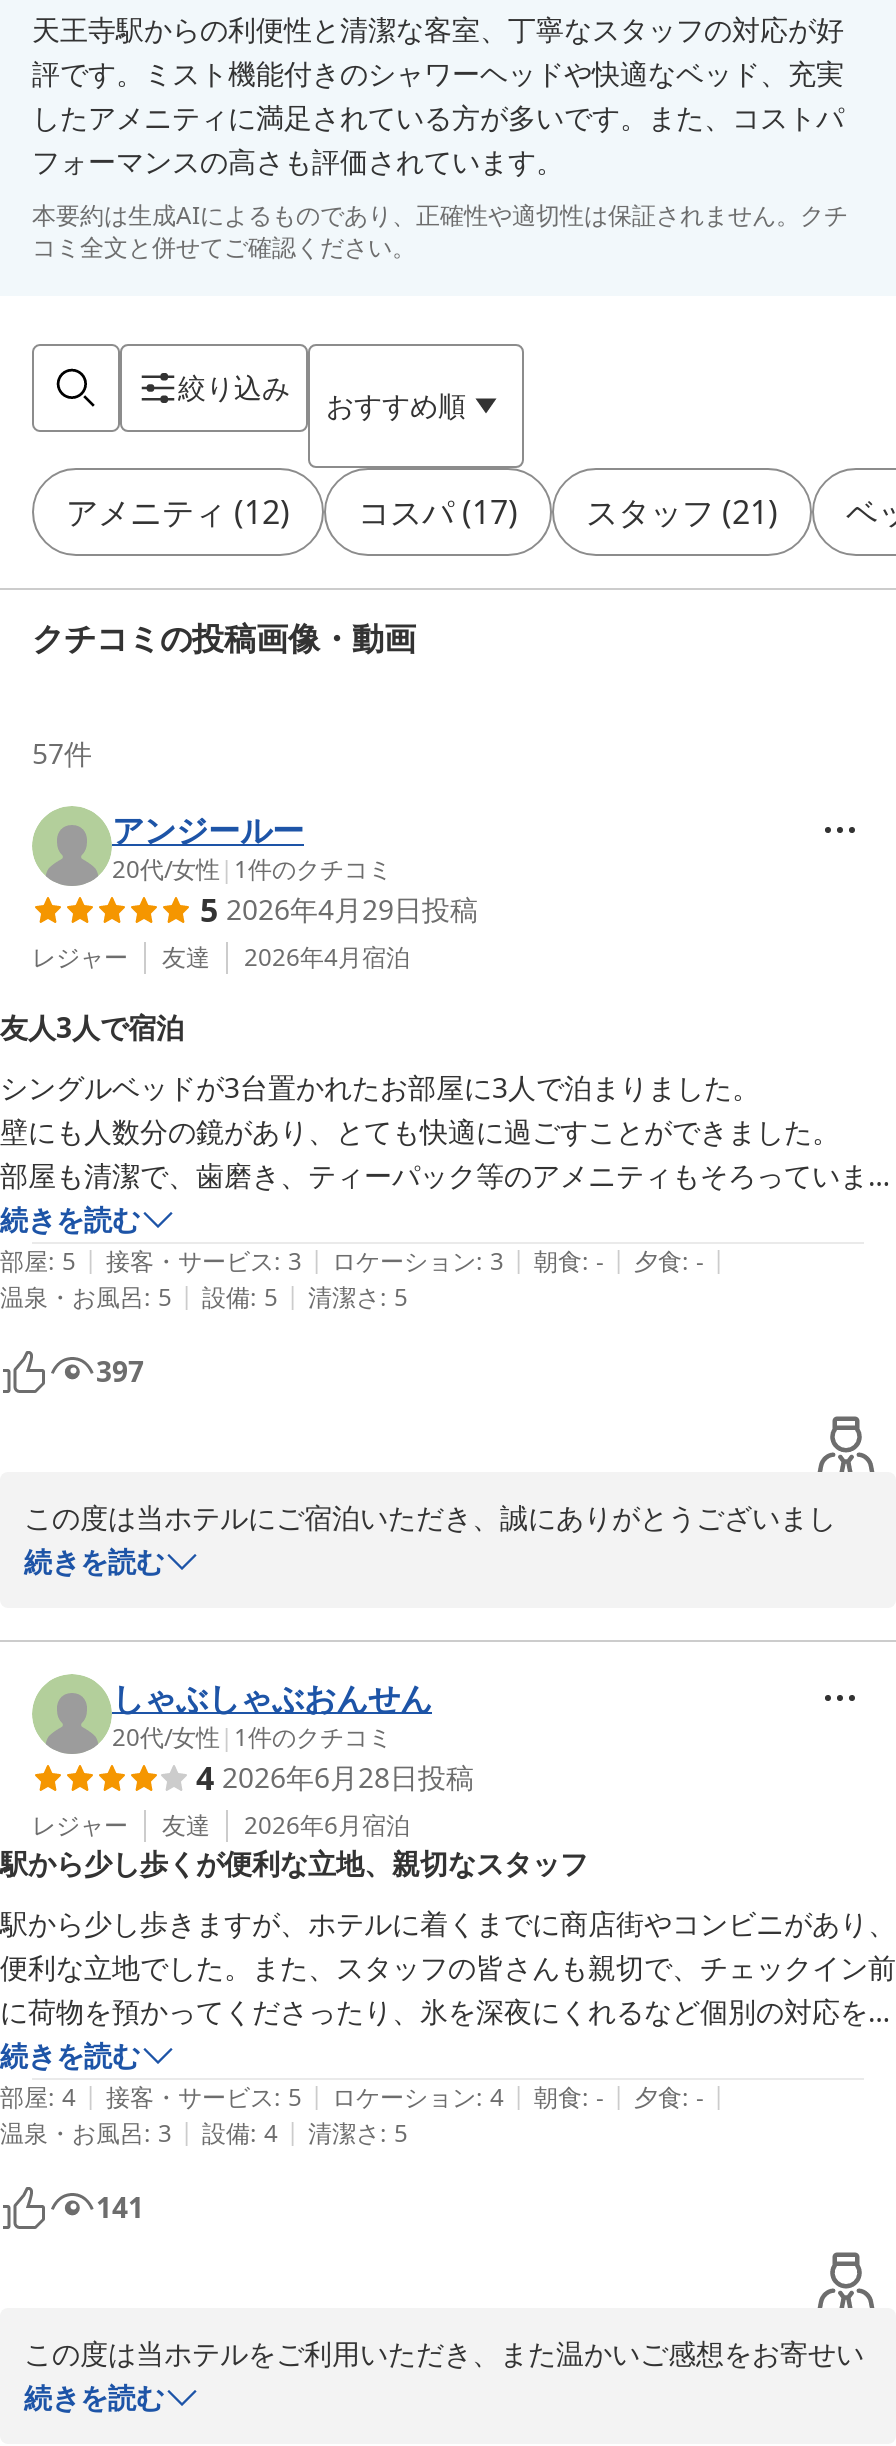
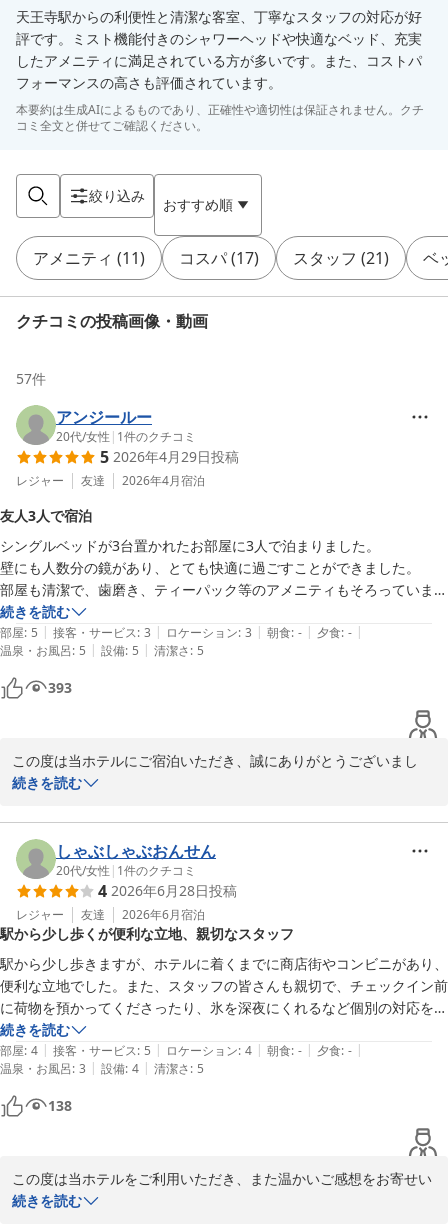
- アメニティ (12)
+ アメニティ (11)

- 397
+ 393

- 141
+ 138
